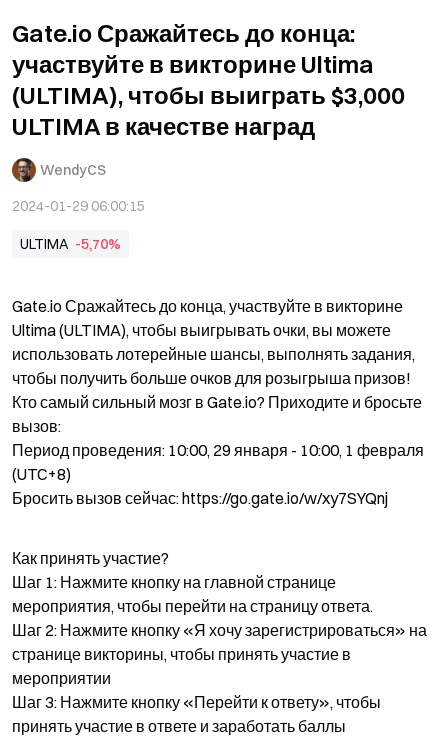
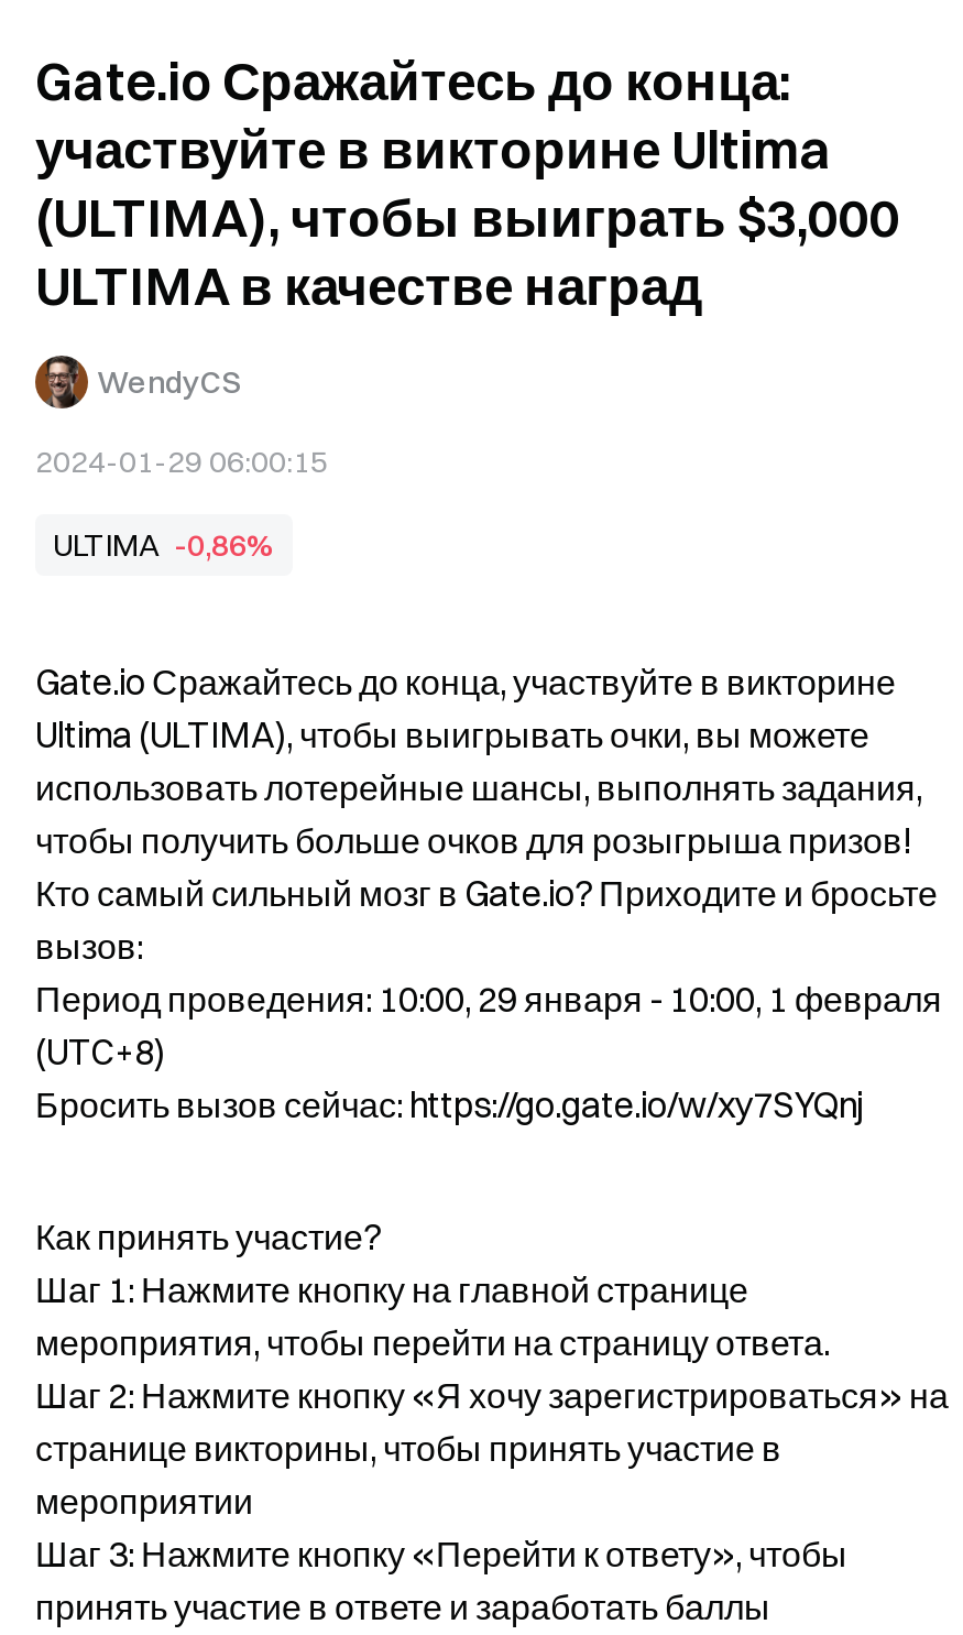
- ULTIMA -5,70%
+ ULTIMA -0,86%
